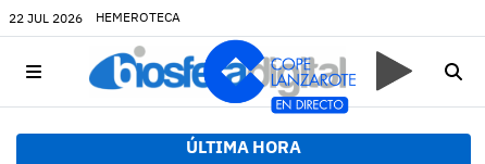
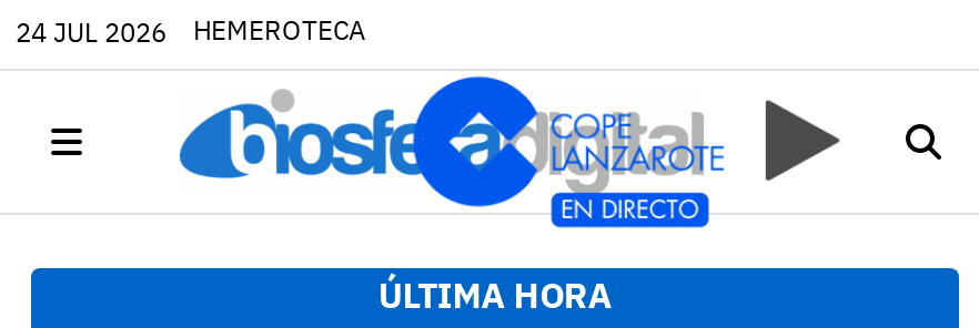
- 22 JUL 2026 HEMEROTECA
+ 24 JUL 2026 HEMEROTECA
